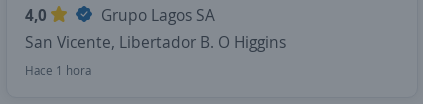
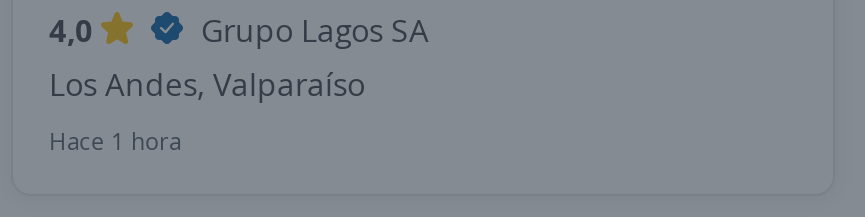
- San Vicente, Libertador B. O Higgins
+ Los Andes, Valparaíso
